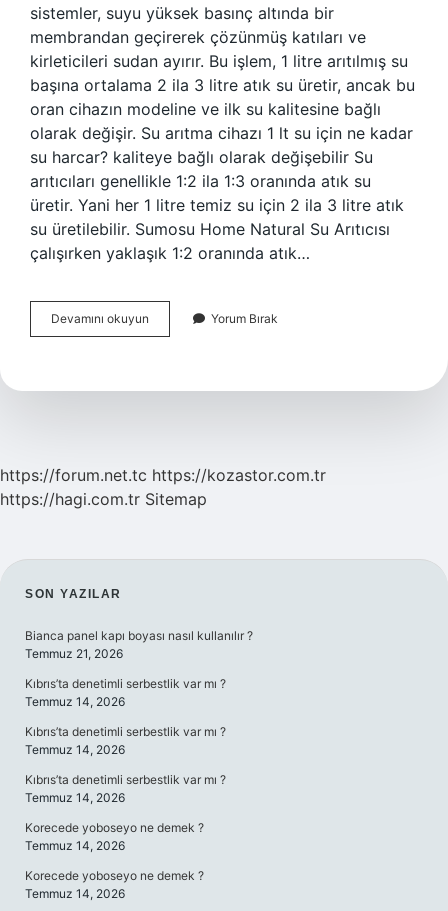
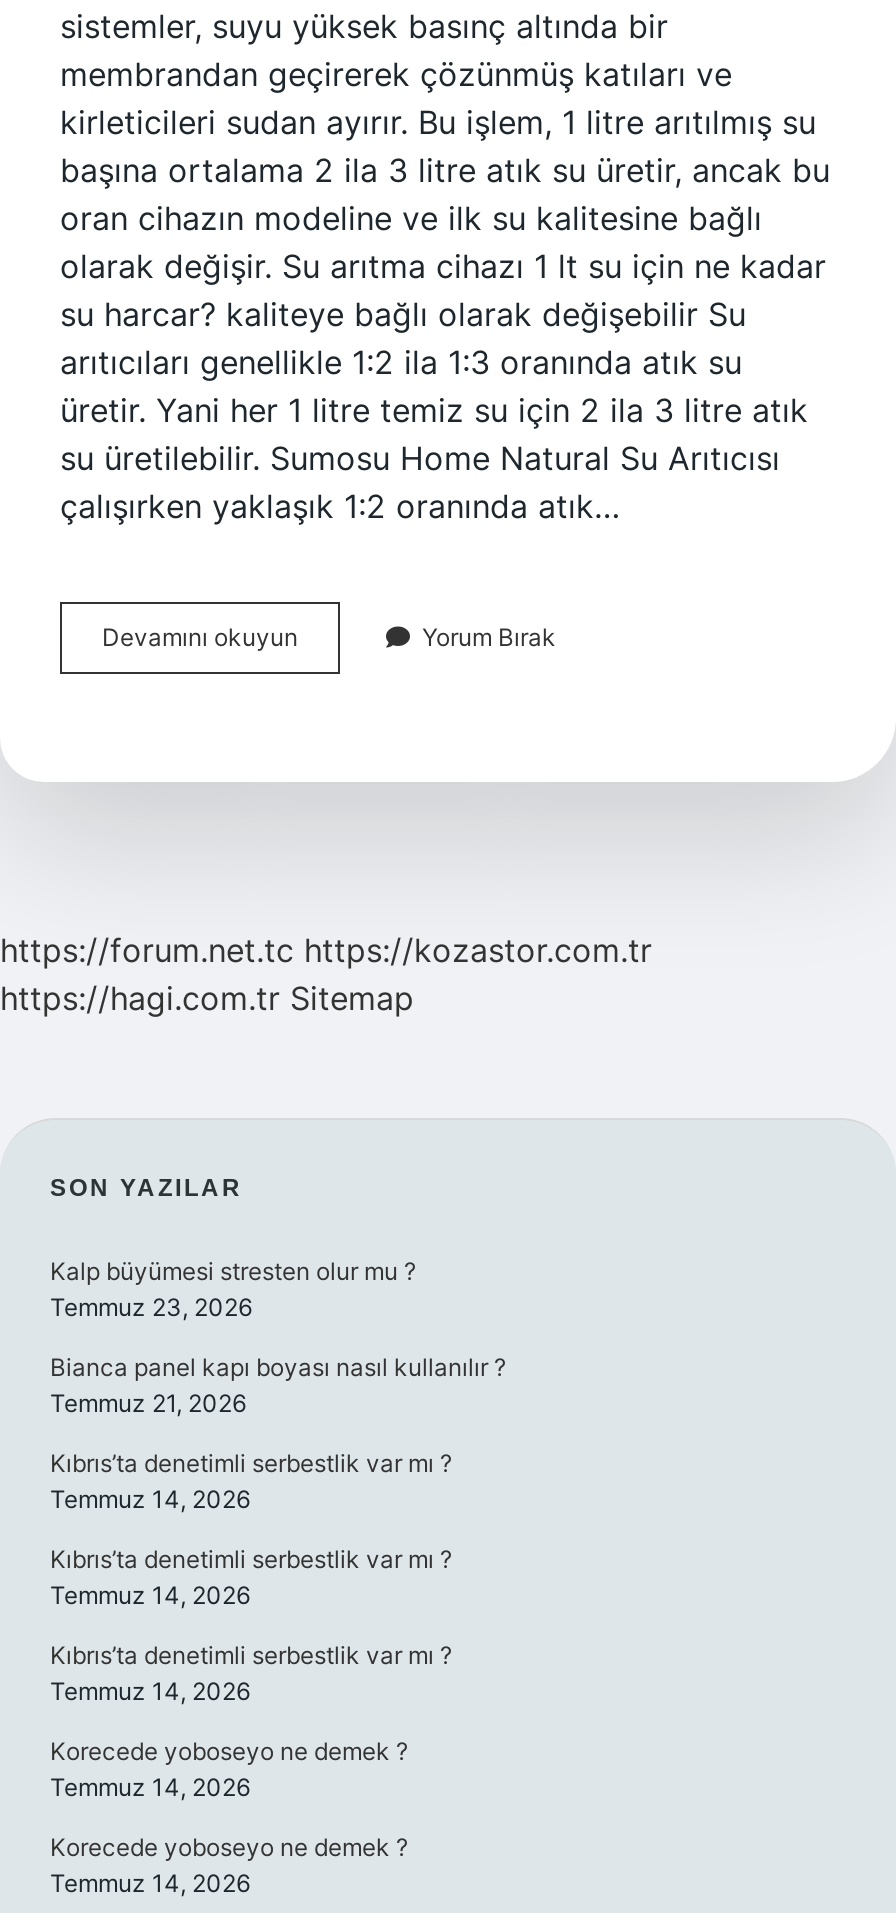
+ Kalp büyümesi stresten olur mu ?
+ Temmuz 23, 2026
